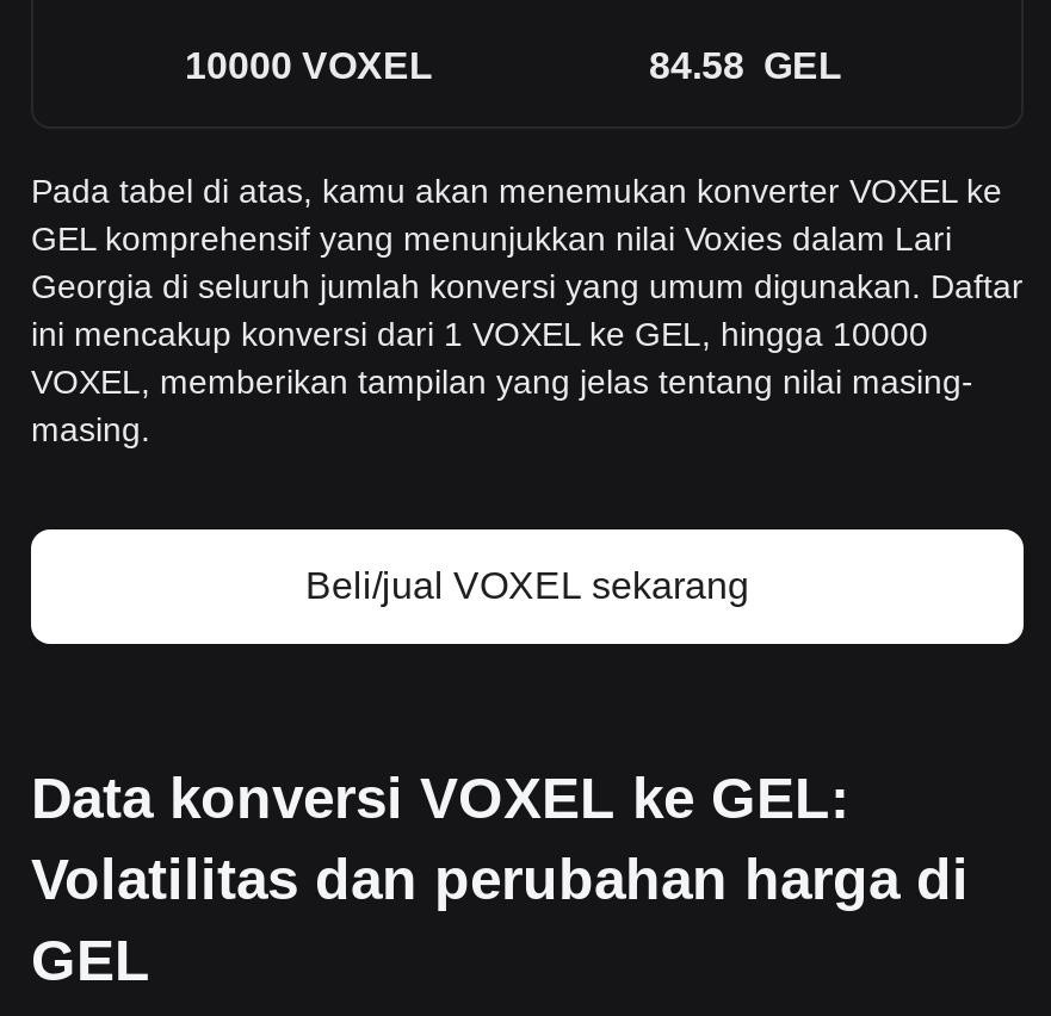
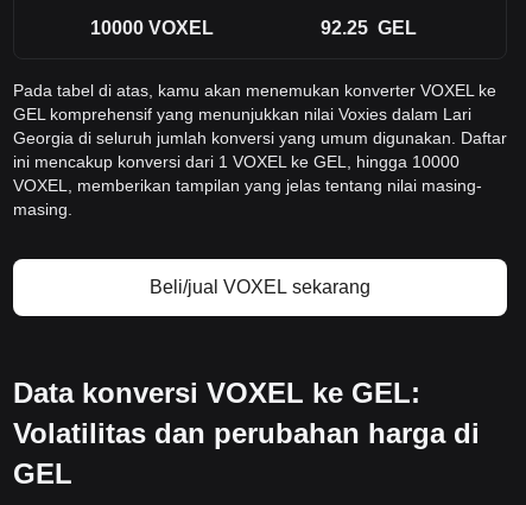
- 84.58 GEL
+ 92.25 GEL
